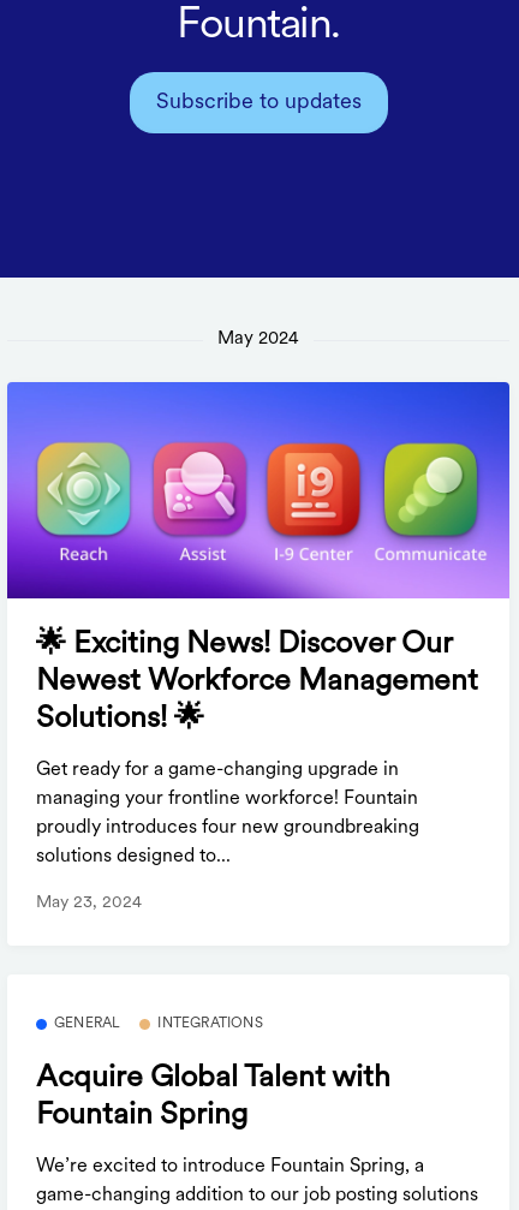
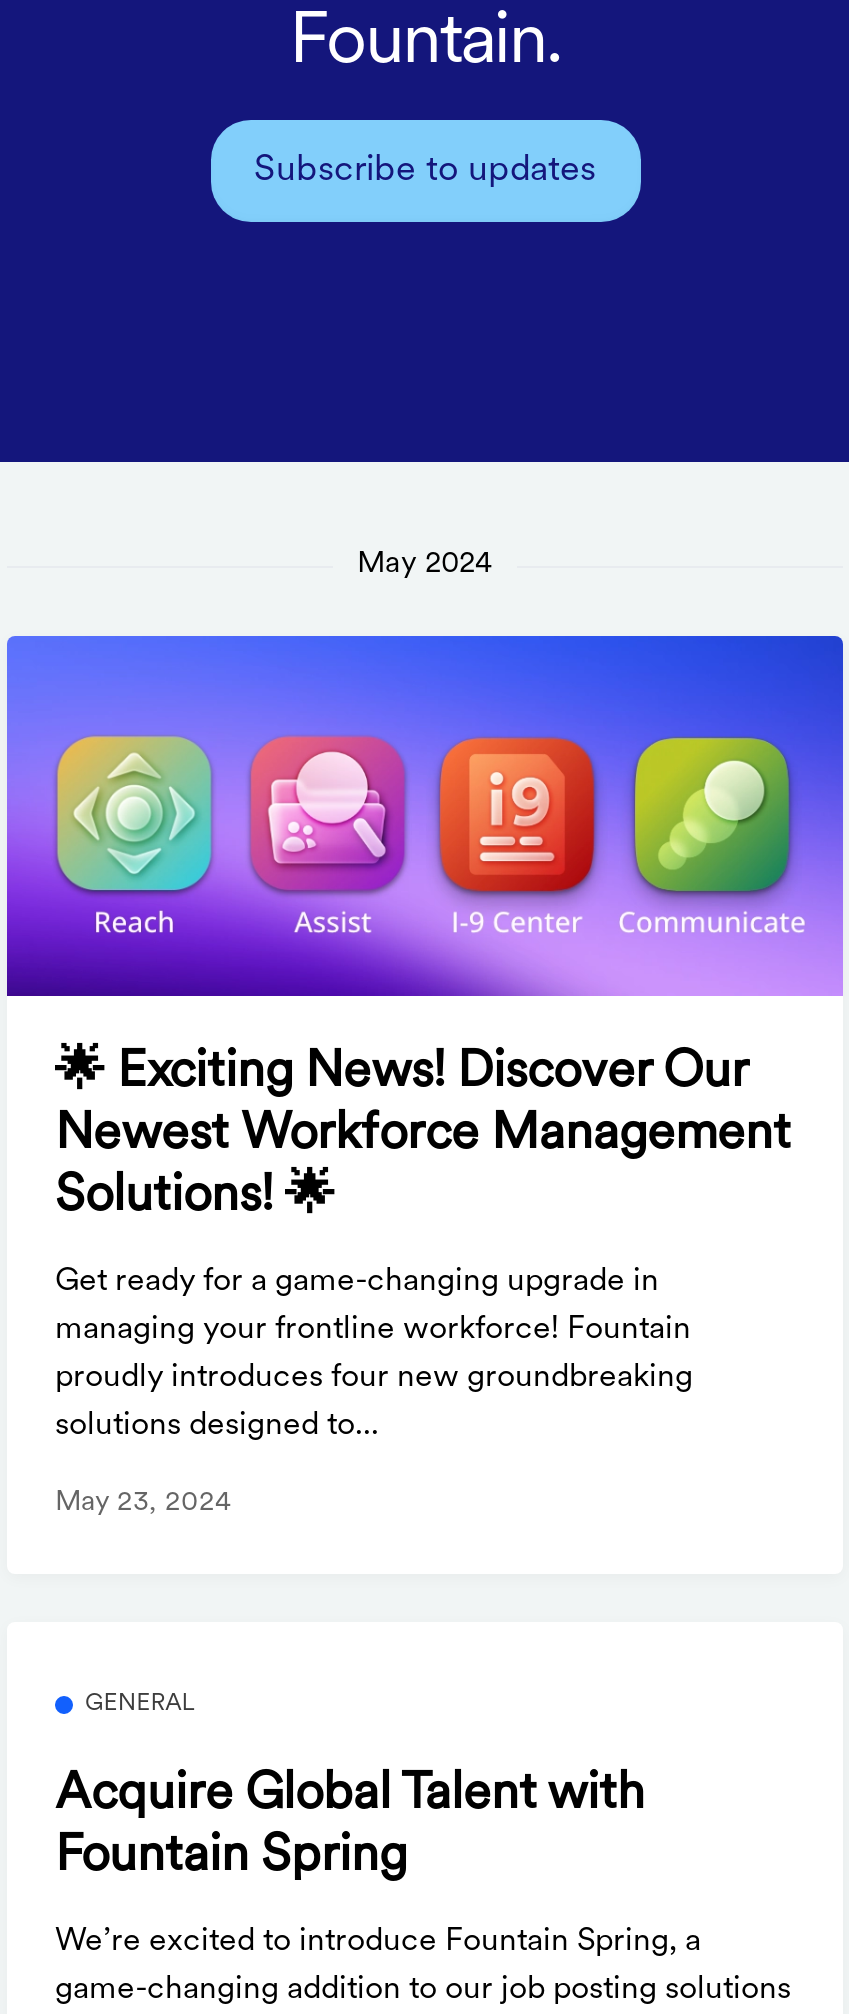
- INTEGRATIONS
